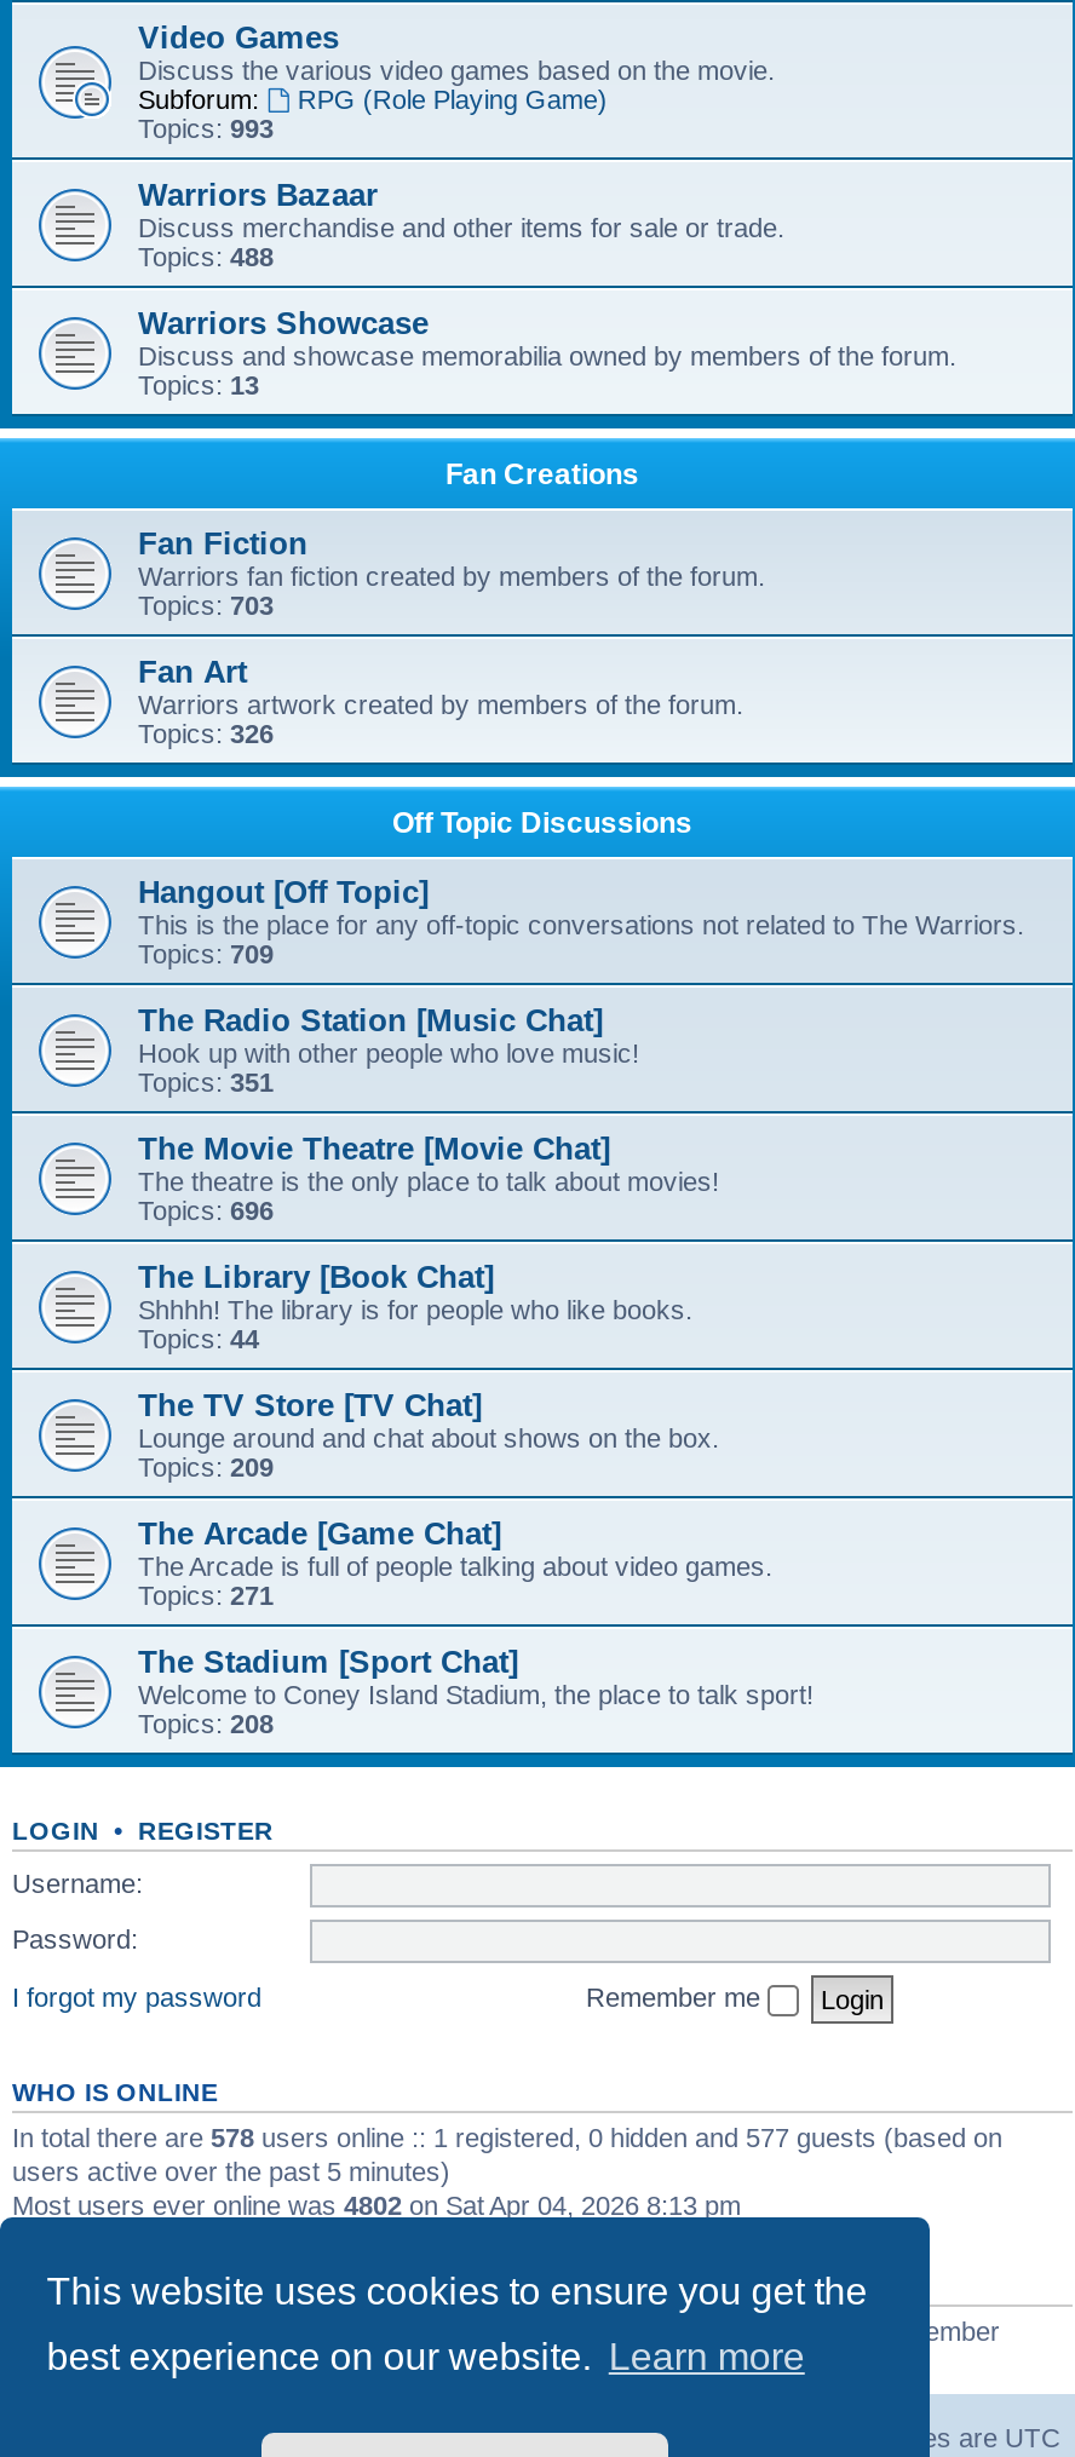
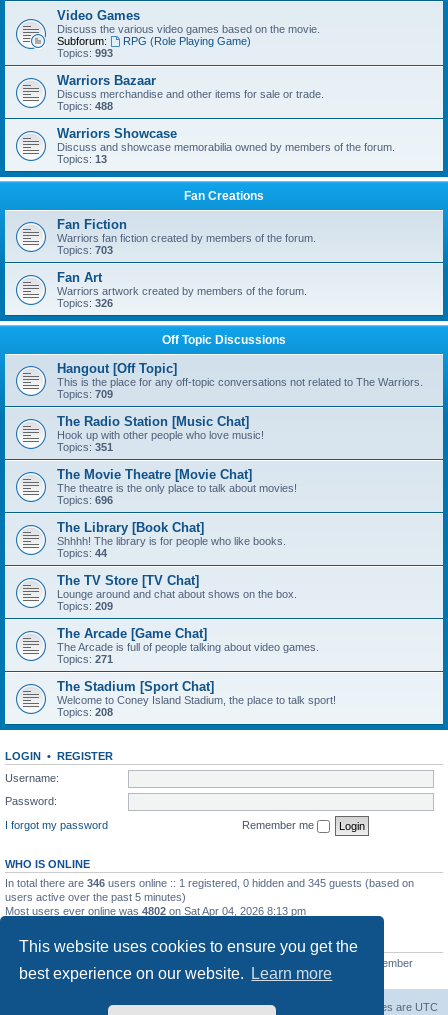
- In total there are 578 users online :: 1 registered, 0 hidden and 577 guests (based on
+ In total there are 346 users online :: 1 registered, 0 hidden and 345 guests (based on
